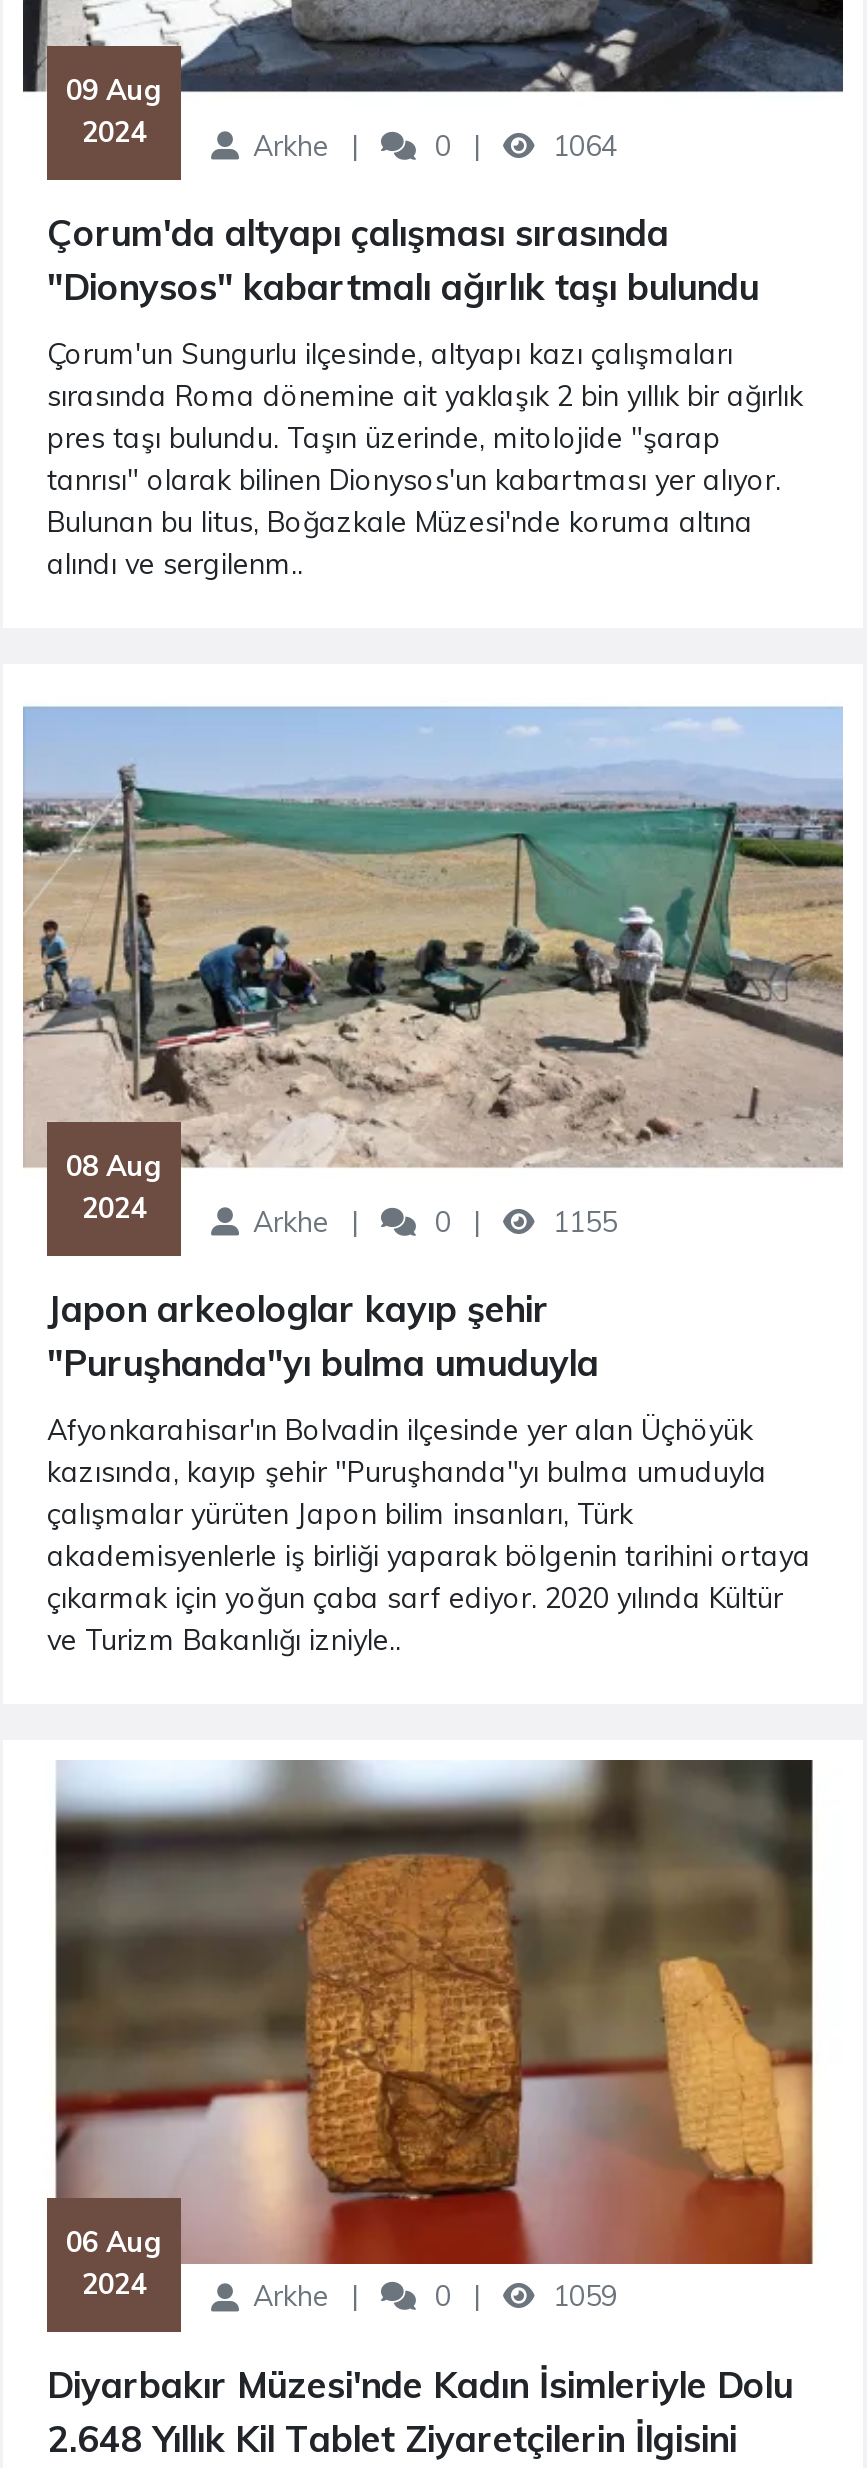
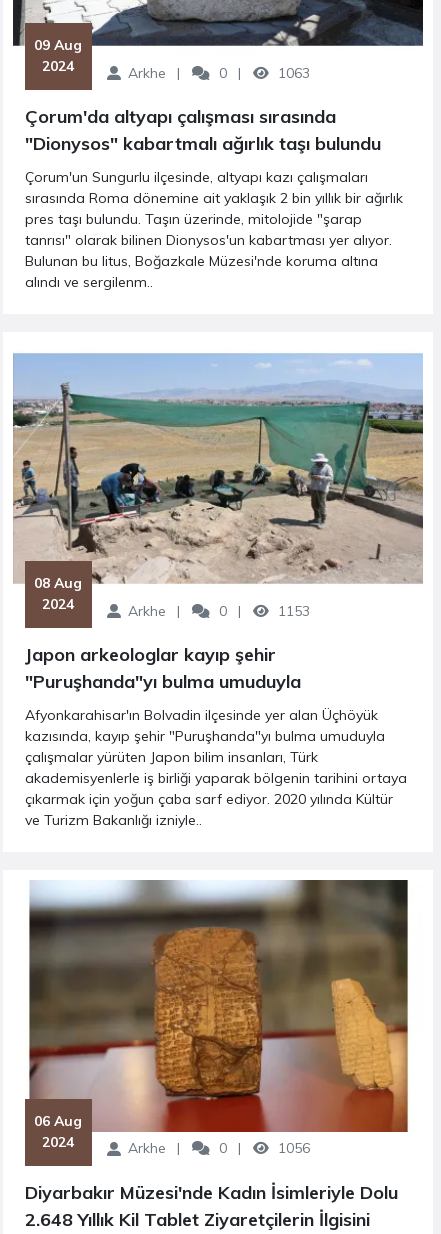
- 1064
+ 1063

- 1155
+ 1153

- 1059
+ 1056
